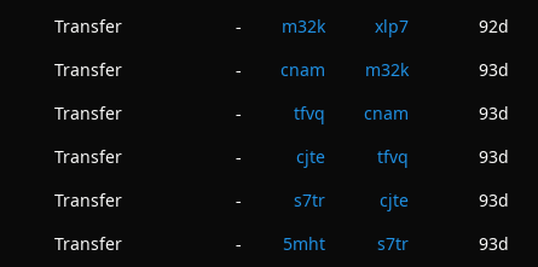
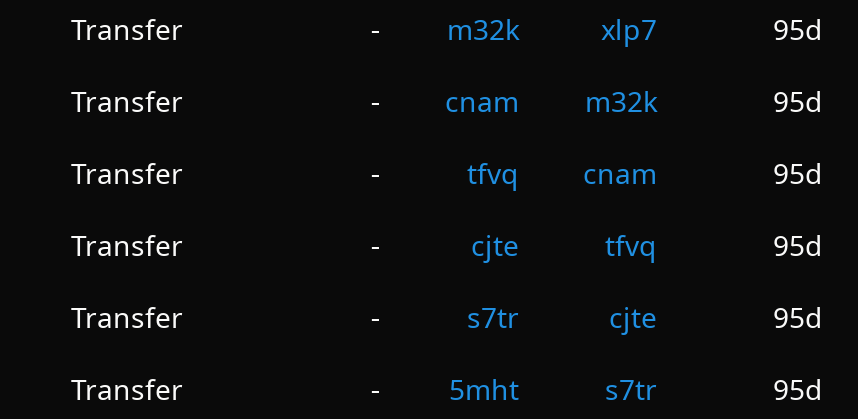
- 92d
+ 95d

- 93d
+ 95d

- 93d
+ 95d

- 93d
+ 95d

- 93d
+ 95d

- 93d
+ 95d
